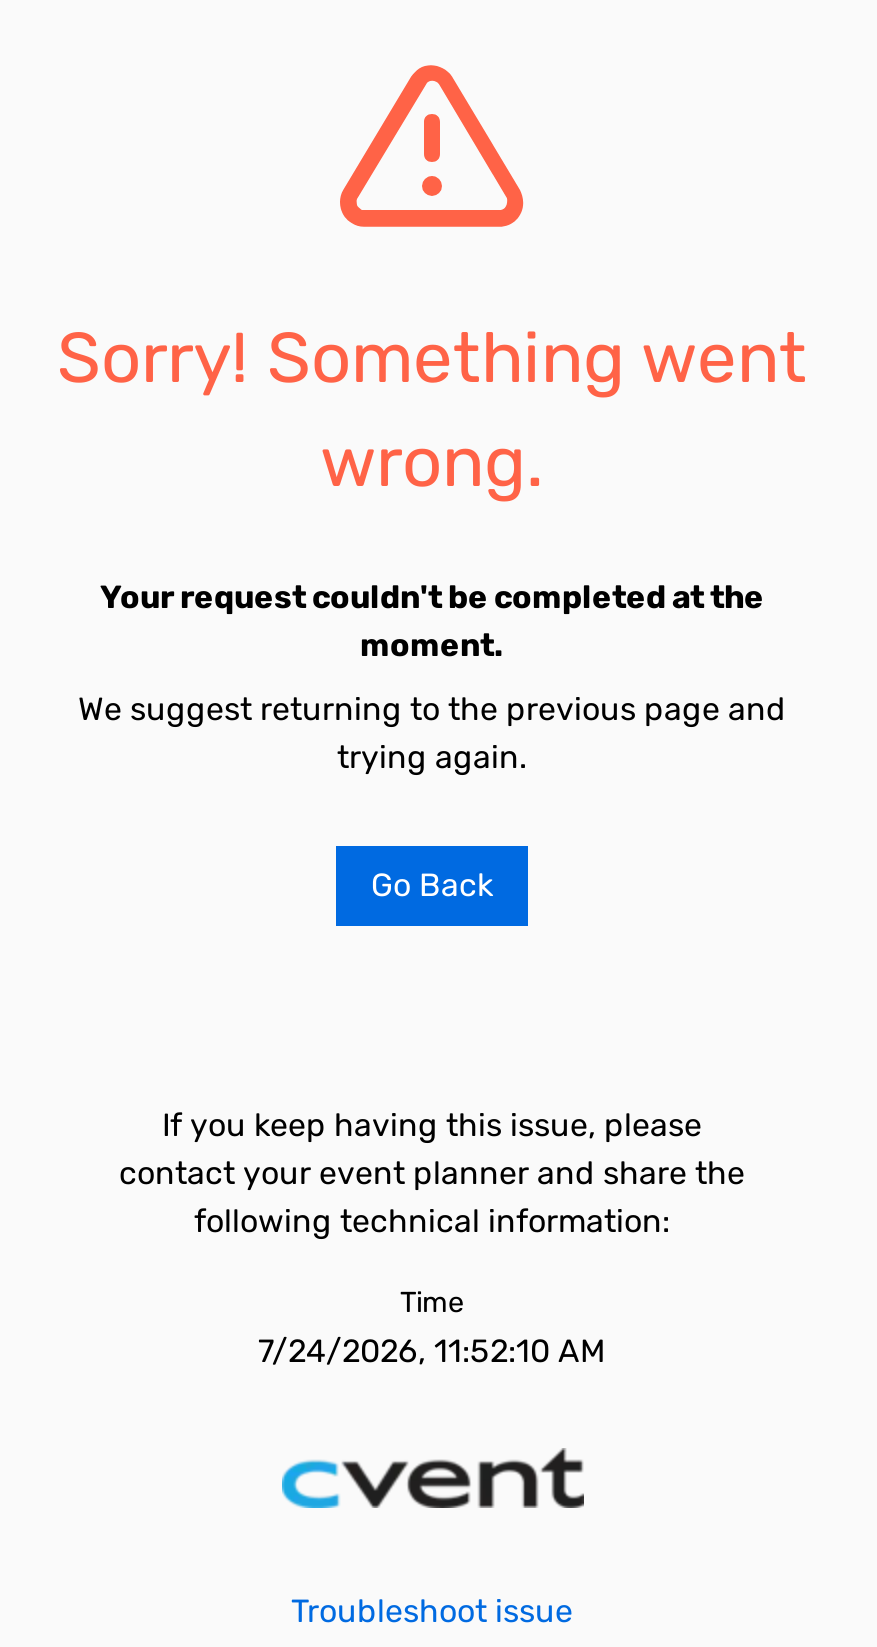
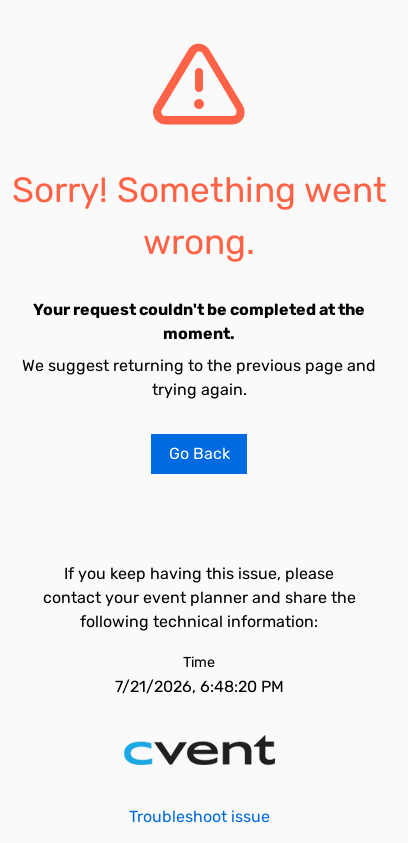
- 7/24/2026, 11:52:10 AM
+ 7/21/2026, 6:48:20 PM
